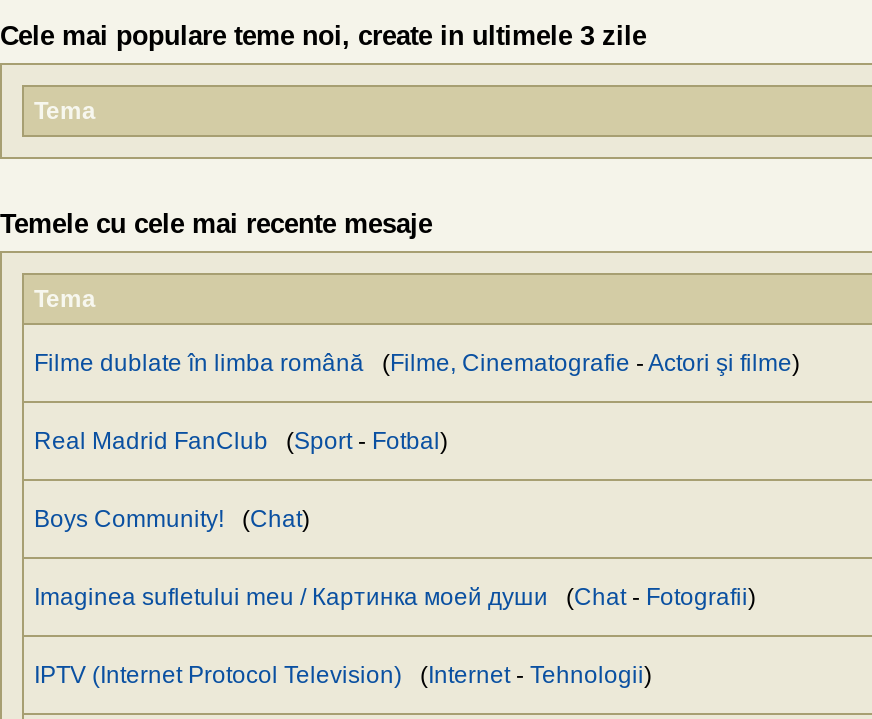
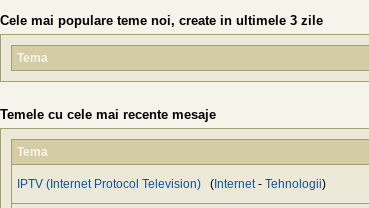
- Filme dublate în limba română (Filme, Cinematografie - Actori şi filme)
- Real Madrid FanClub (Sport - Fotbal)
- Boys Community! (Chat)
- Imaginea sufletului meu / Картинка моей души (Chat - Fotografii)
